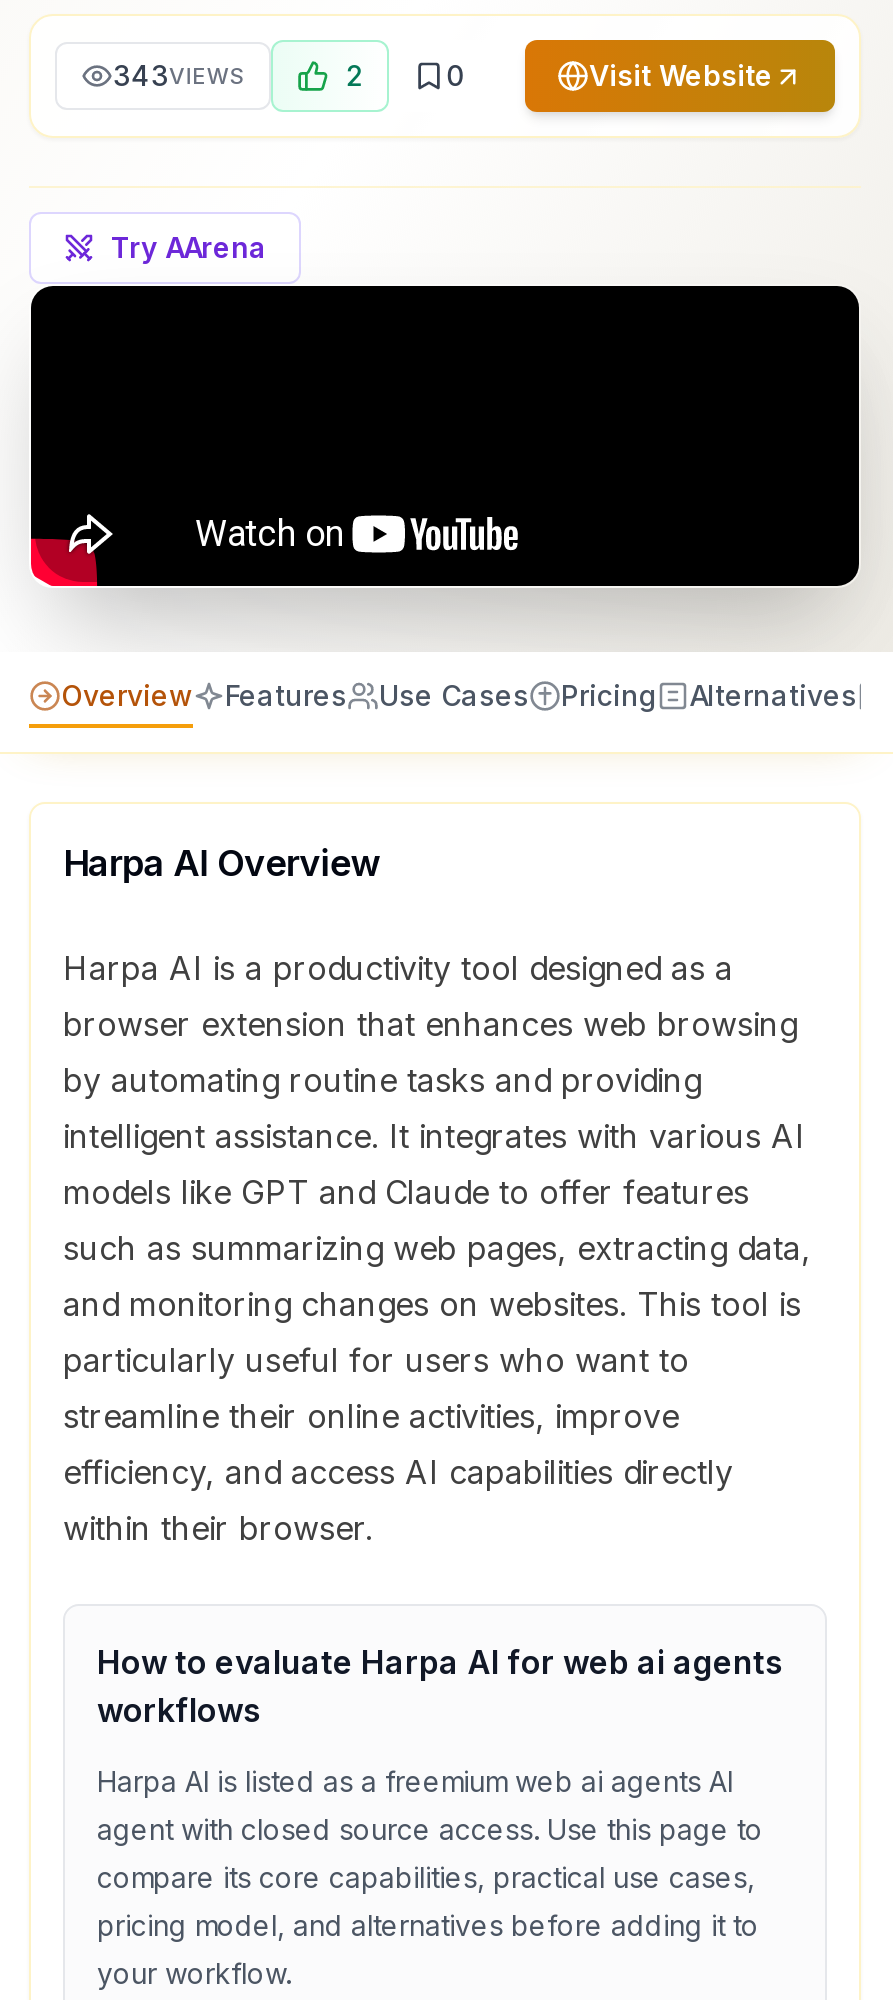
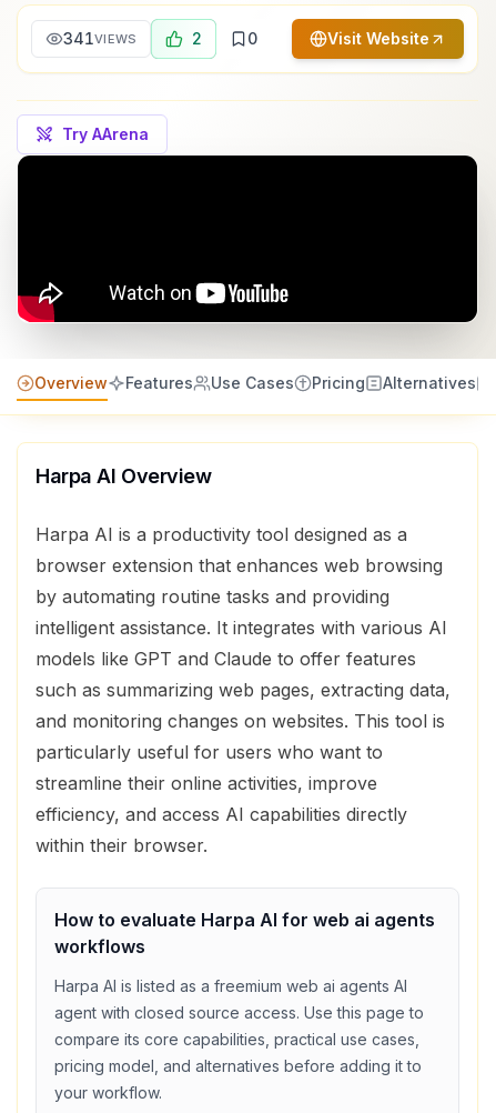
- 343VIEWS
+ 341VIEWS
